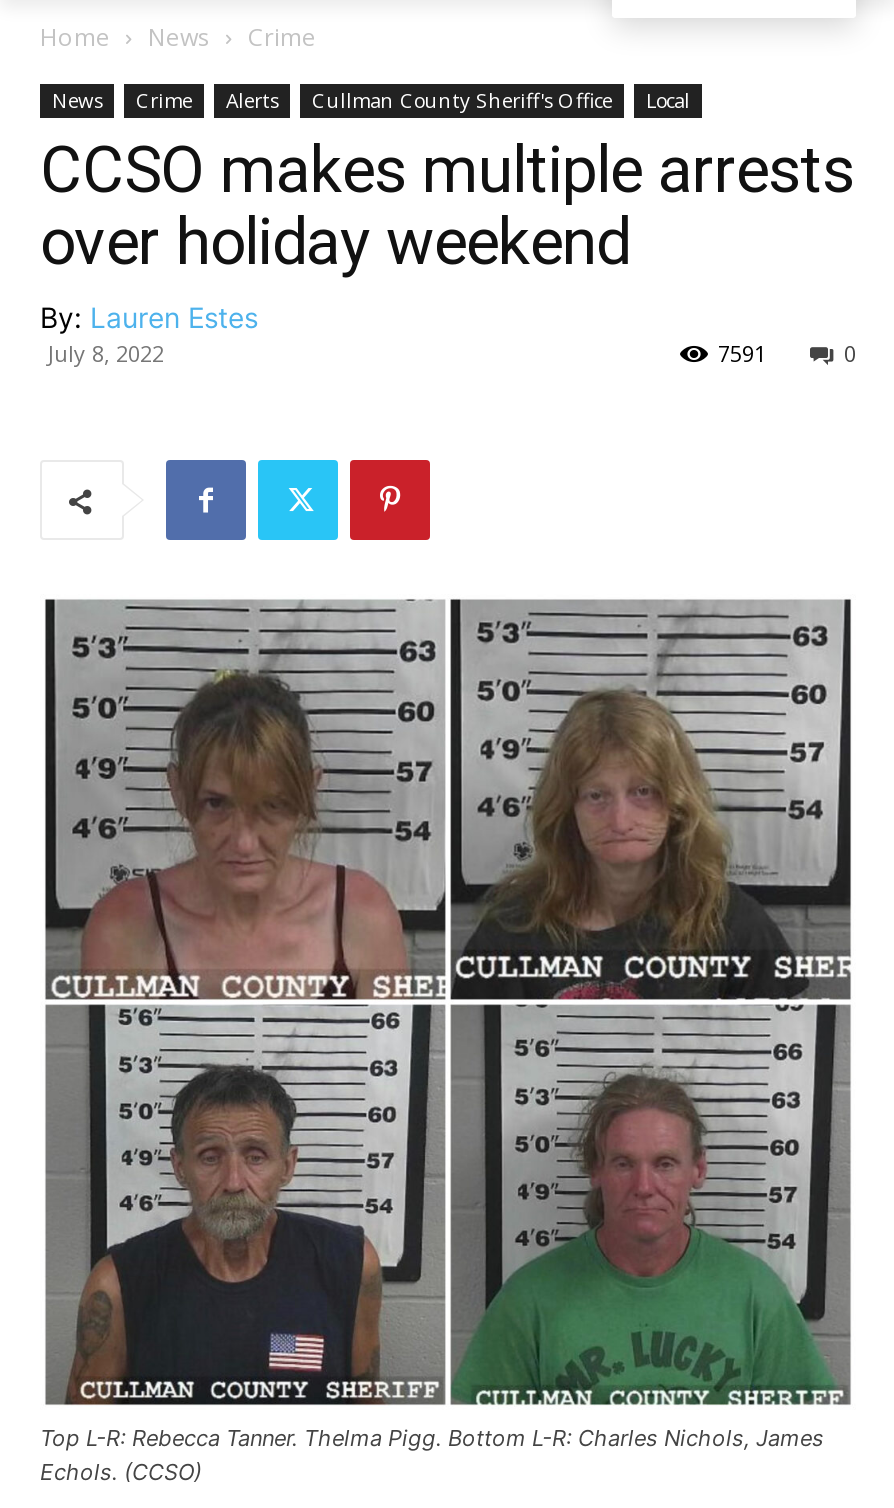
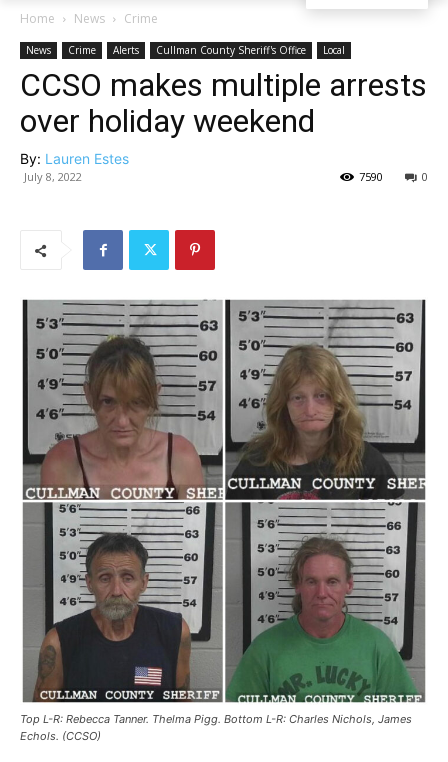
- 7591
+ 7590
